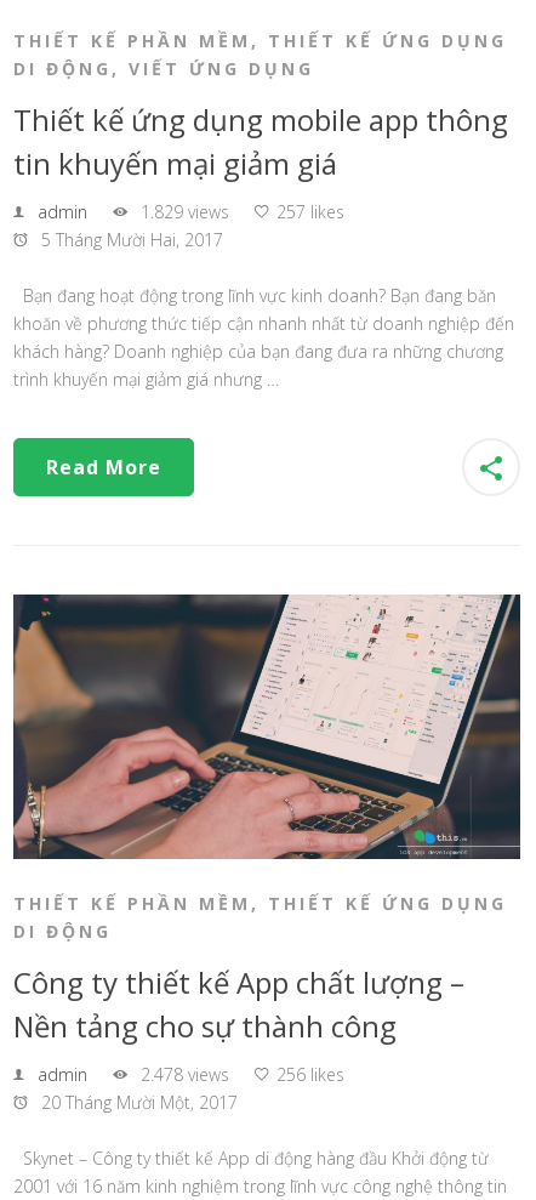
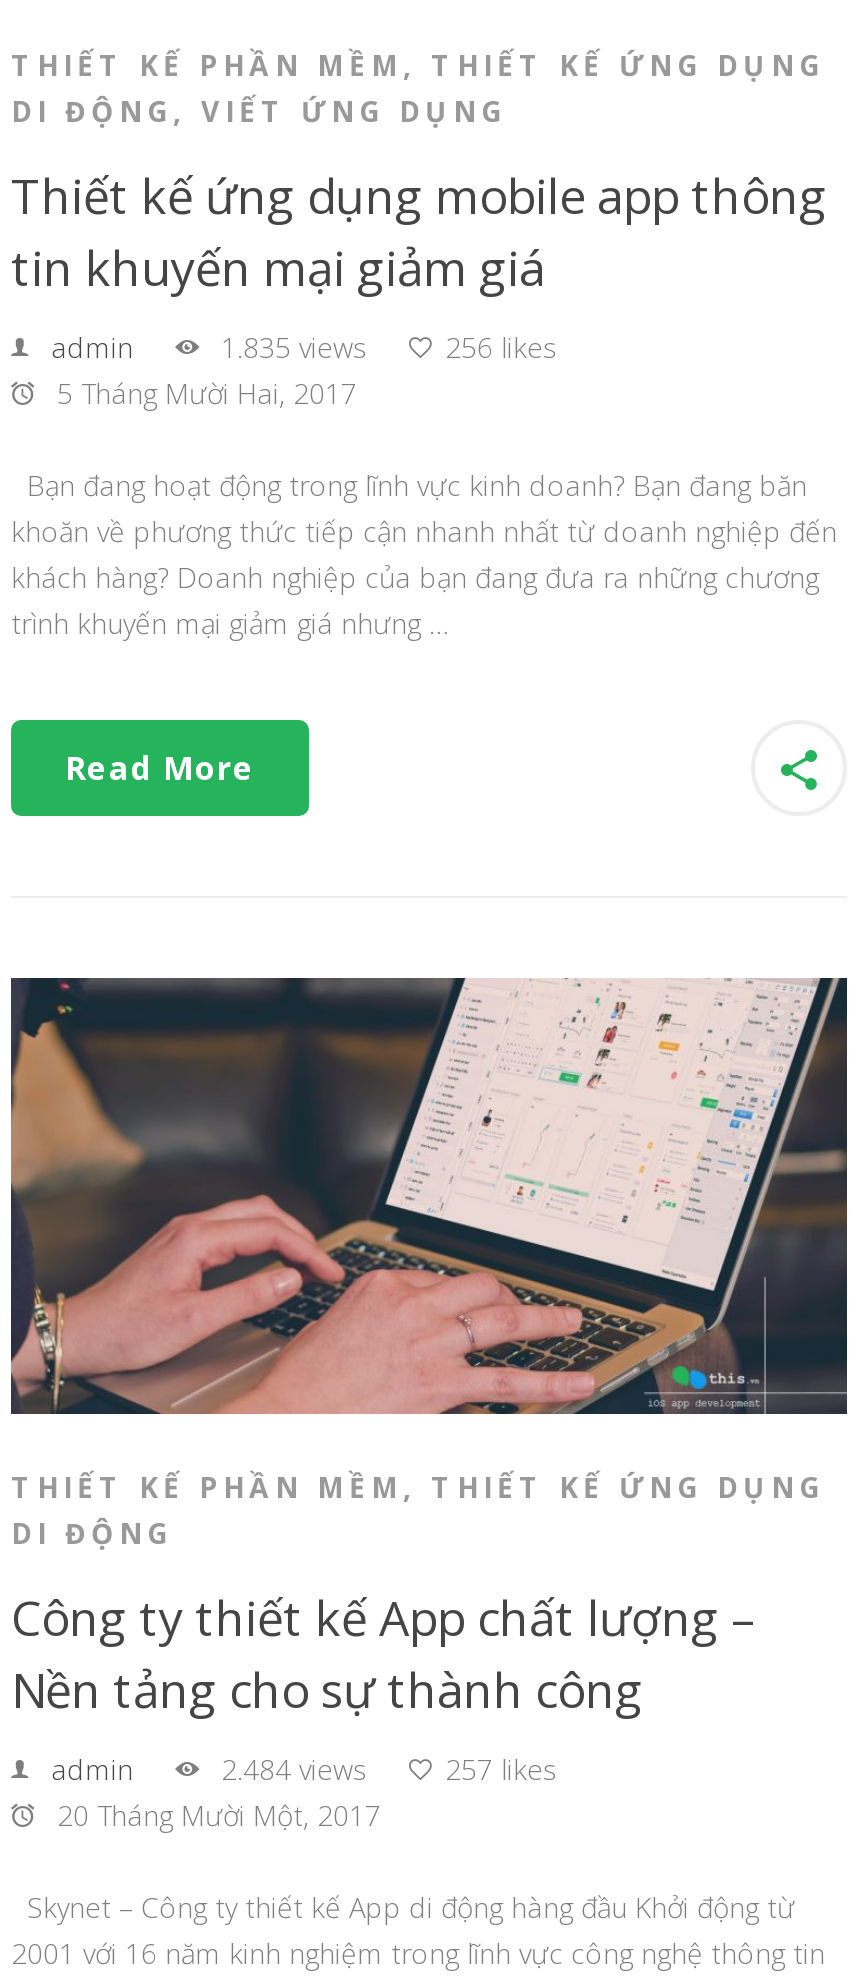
- 1.829 views
+ 1.835 views

- 257 likes
+ 256 likes

- 2.478 views
+ 2.484 views

- 256 likes
+ 257 likes
